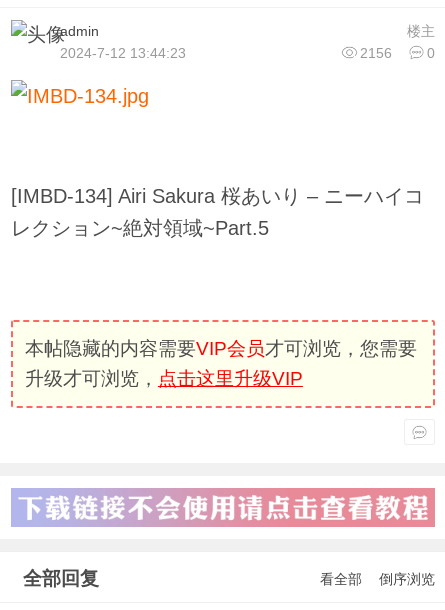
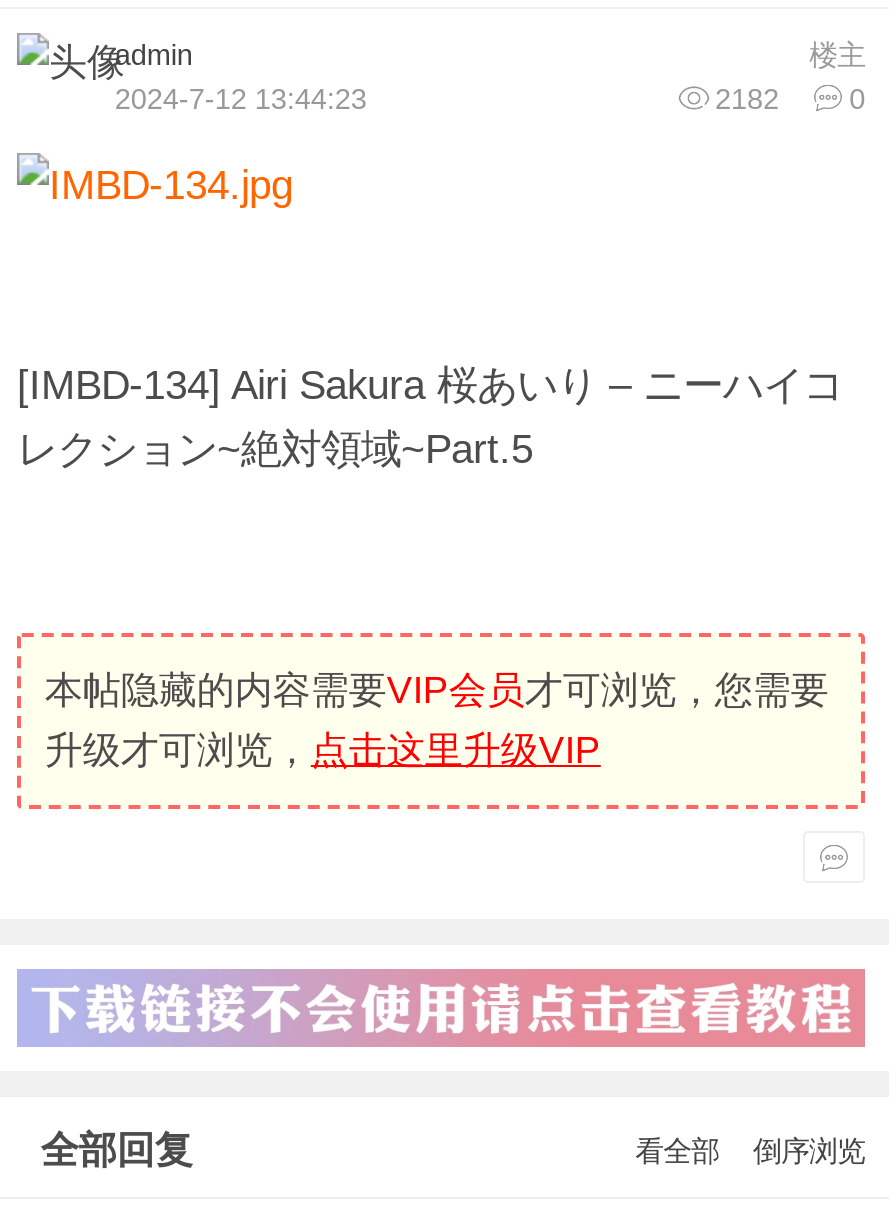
- 2156 0
+ 2182 0
